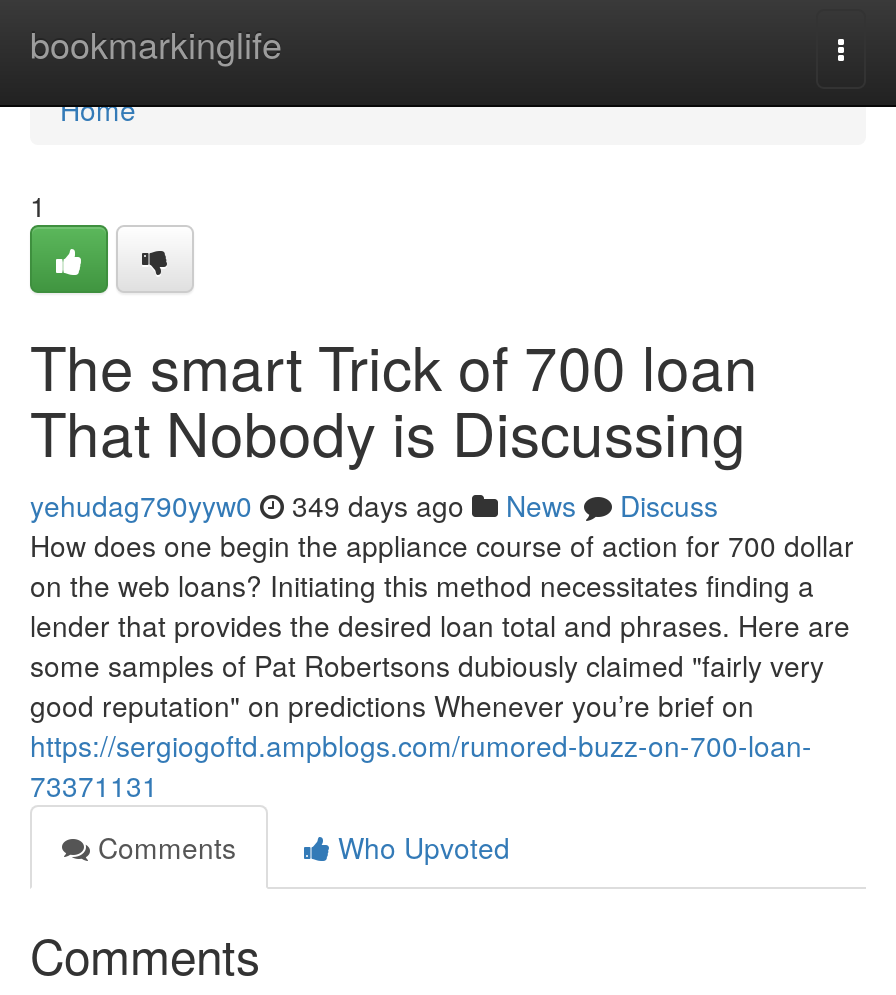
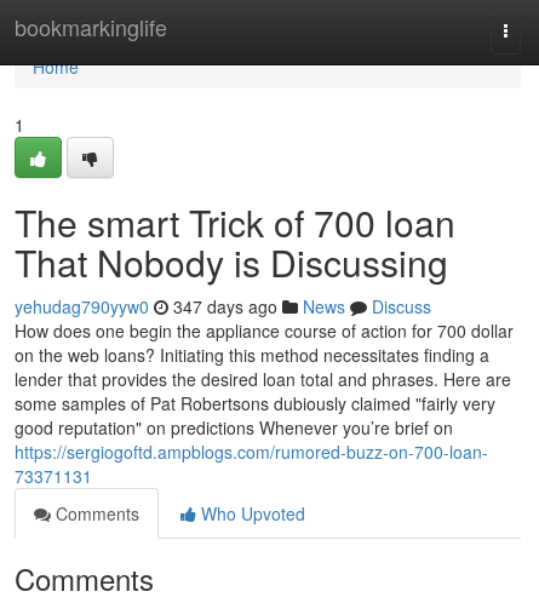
- yehudag790yyw0 349 days ago News Discuss
+ yehudag790yyw0 347 days ago News Discuss
